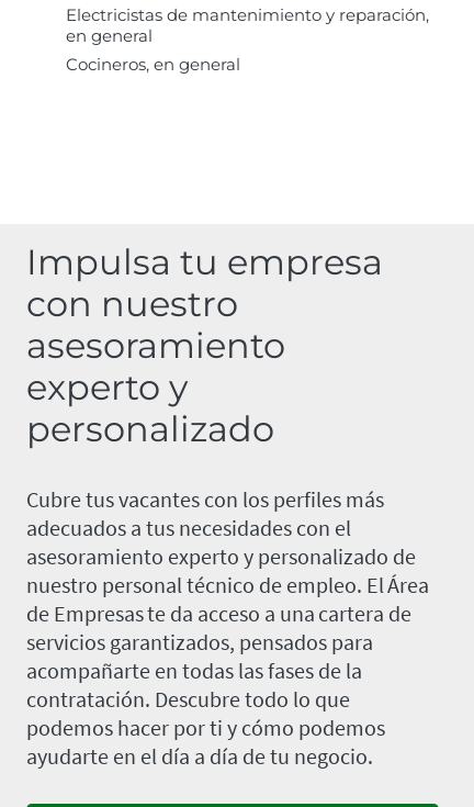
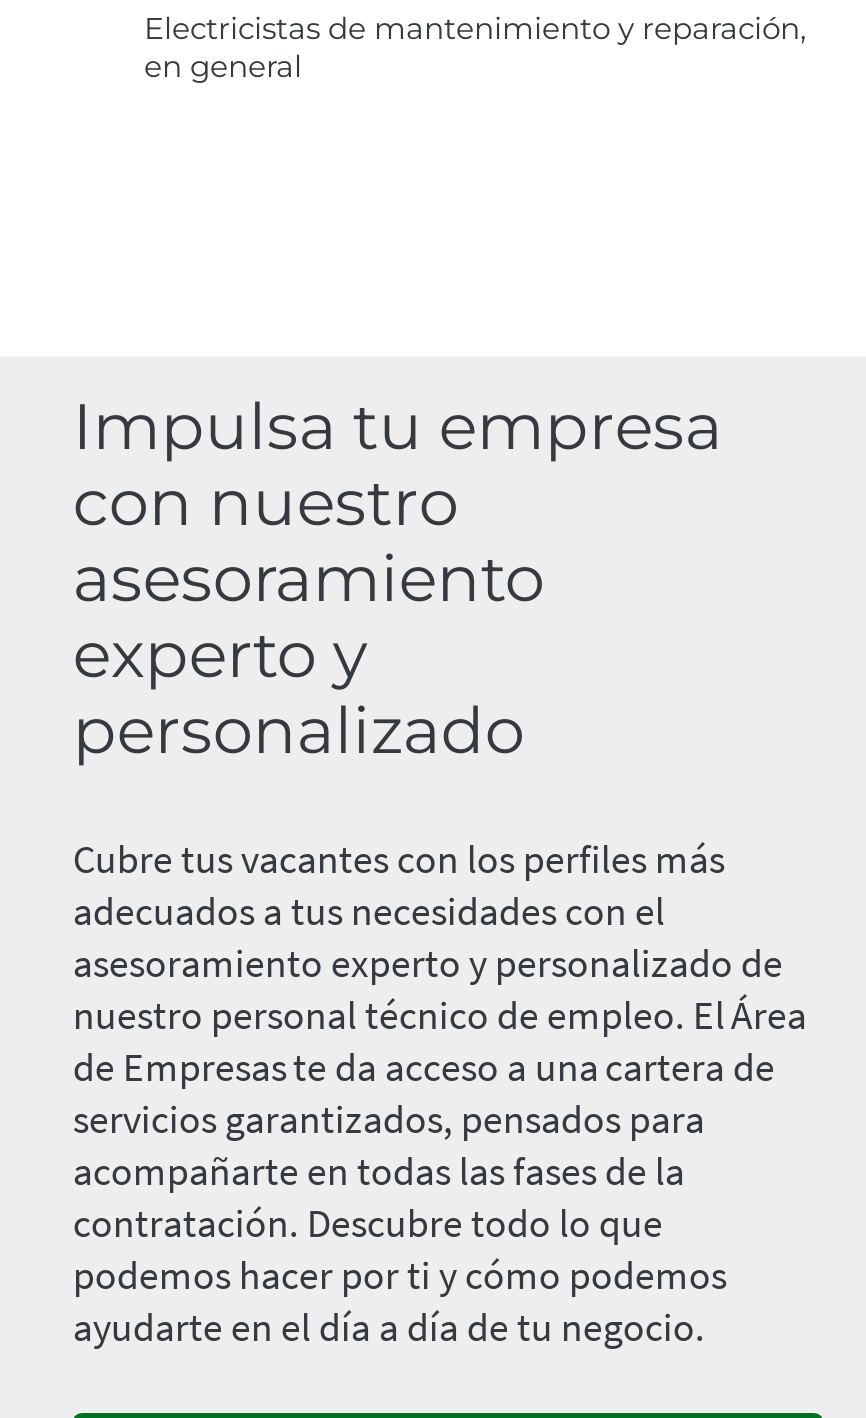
- Cocineros, en general
